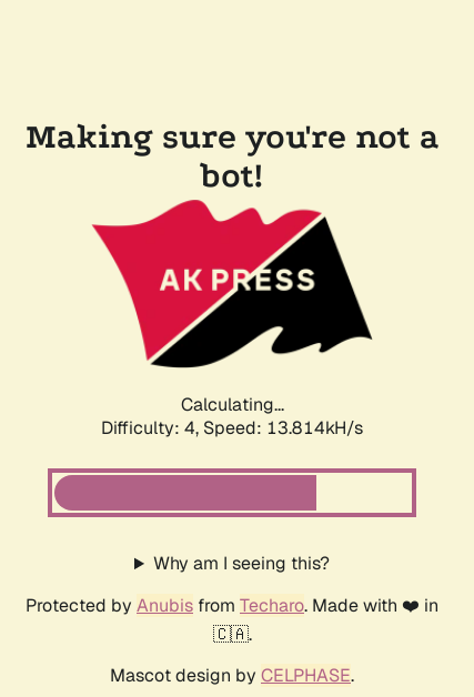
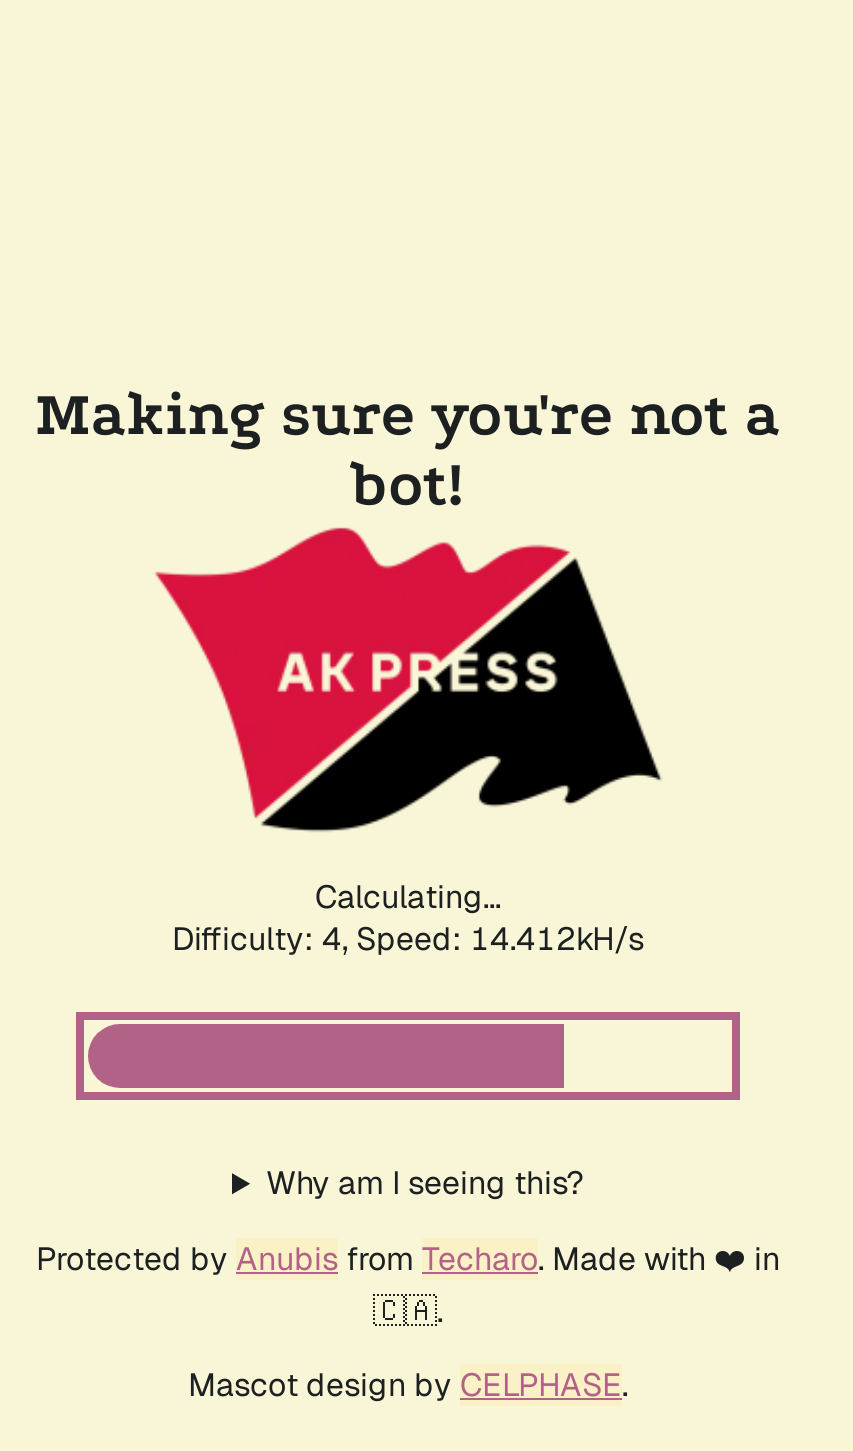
- Difficulty: 4, Speed: 13.814kH/s
+ Difficulty: 4, Speed: 14.412kH/s
